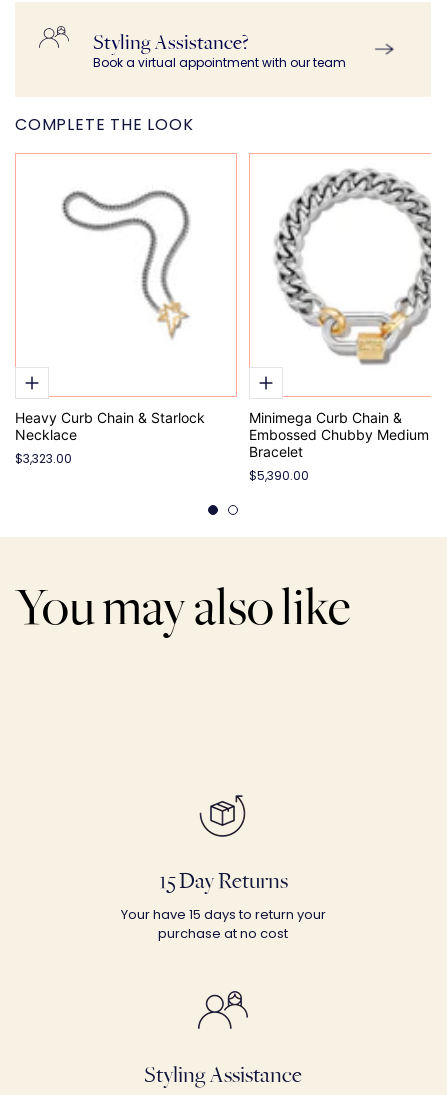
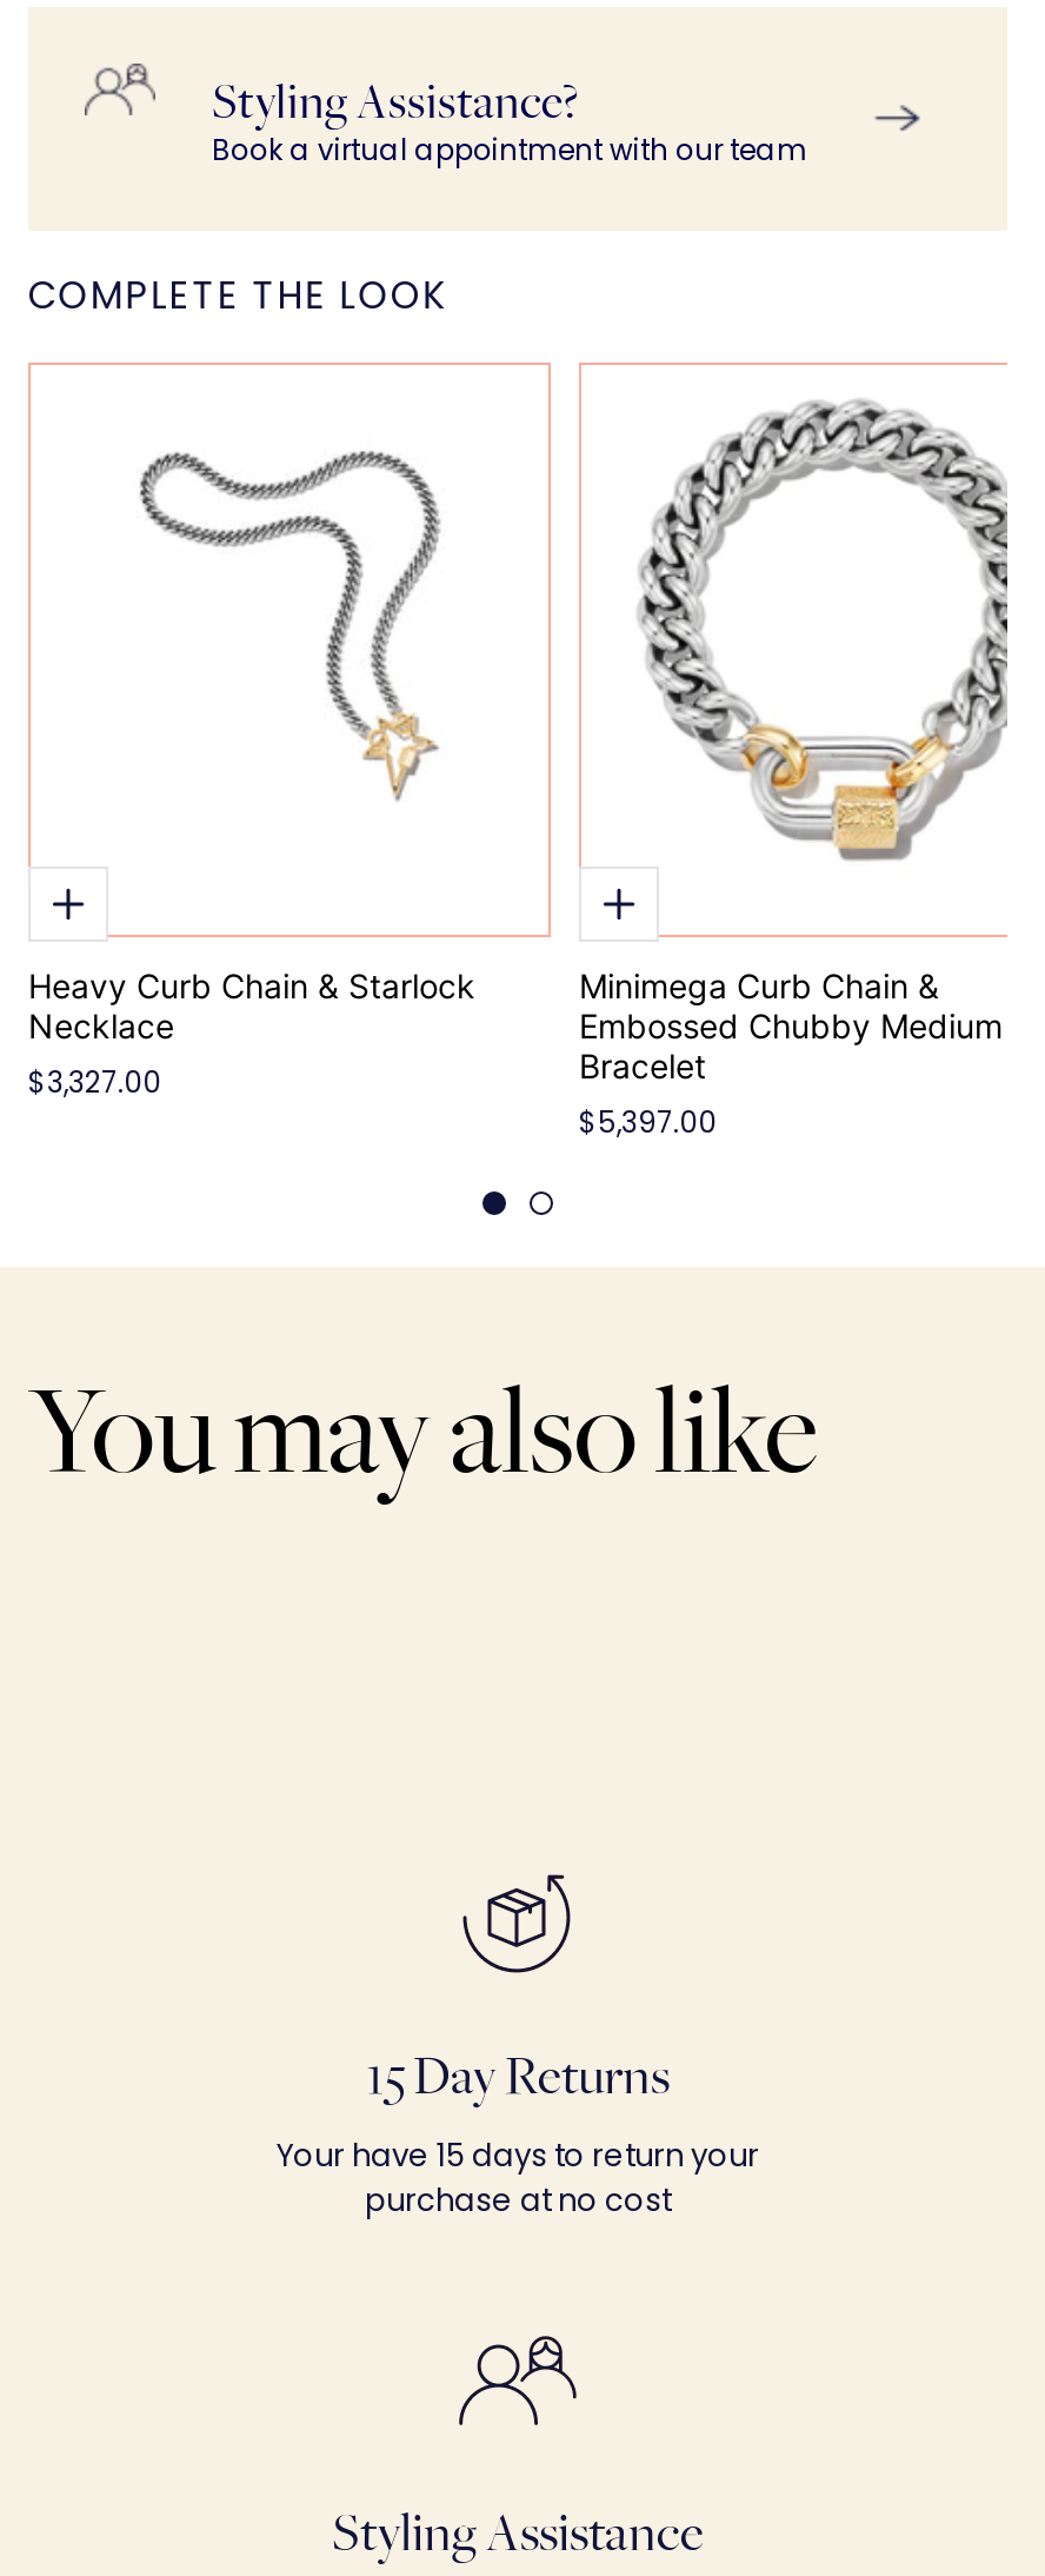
- $3,323.00
+ $3,327.00

- $5,390.00
+ $5,397.00
